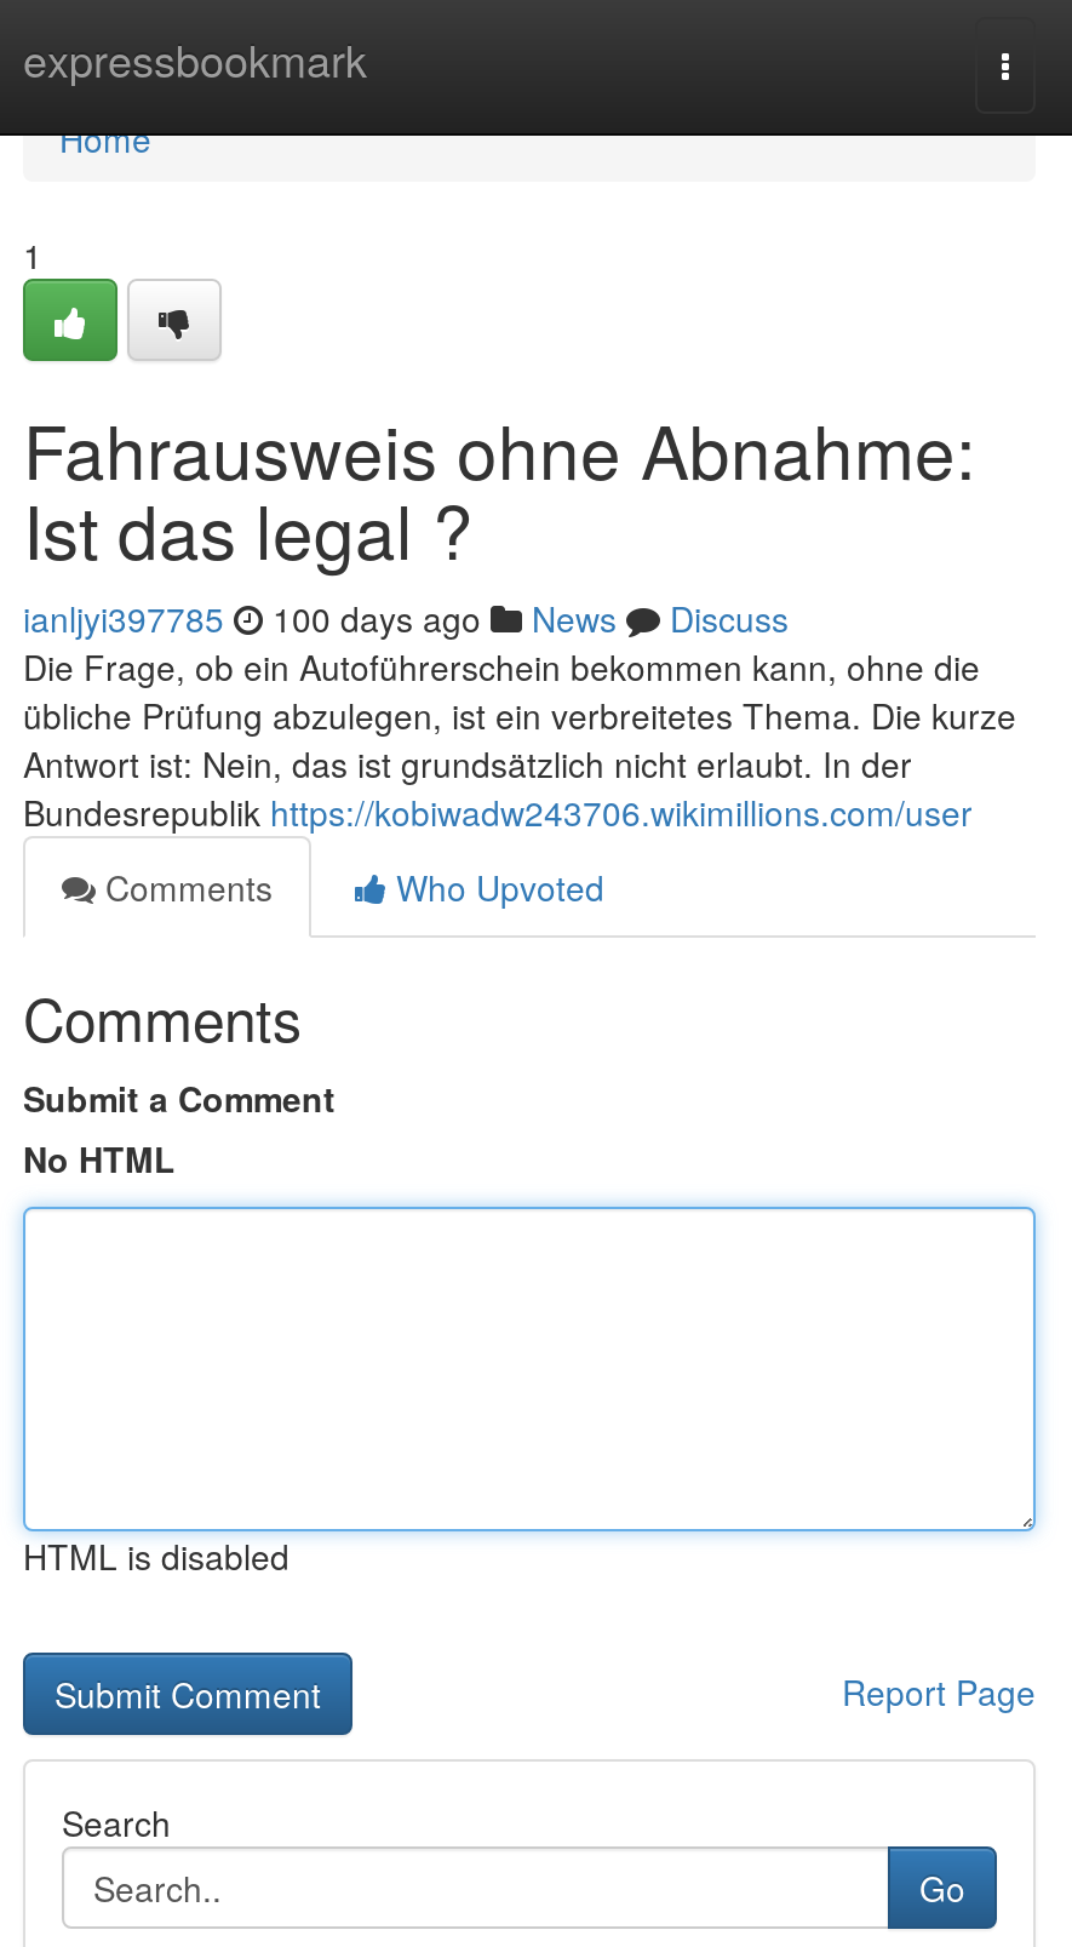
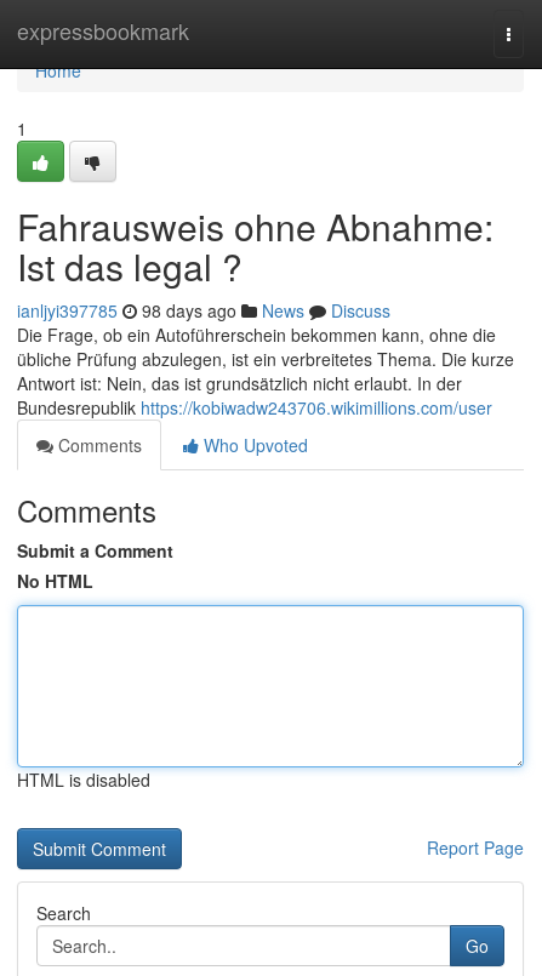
- ianljyi397785 100 days ago News Discuss
+ ianljyi397785 98 days ago News Discuss
